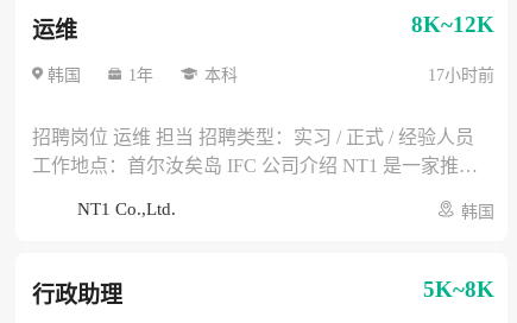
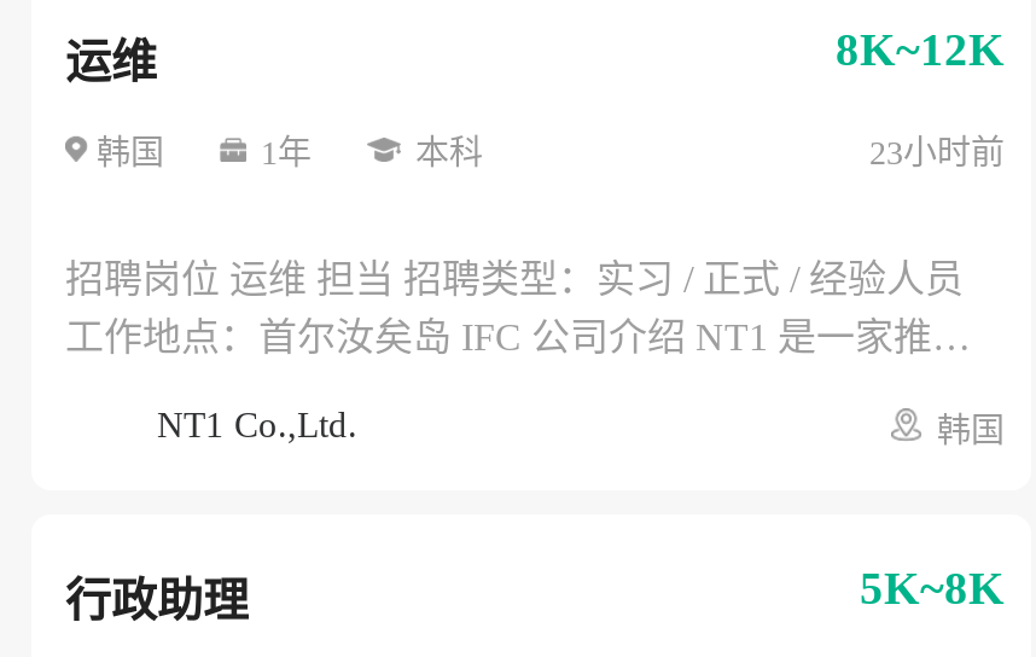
- 17小时前
+ 23小时前
